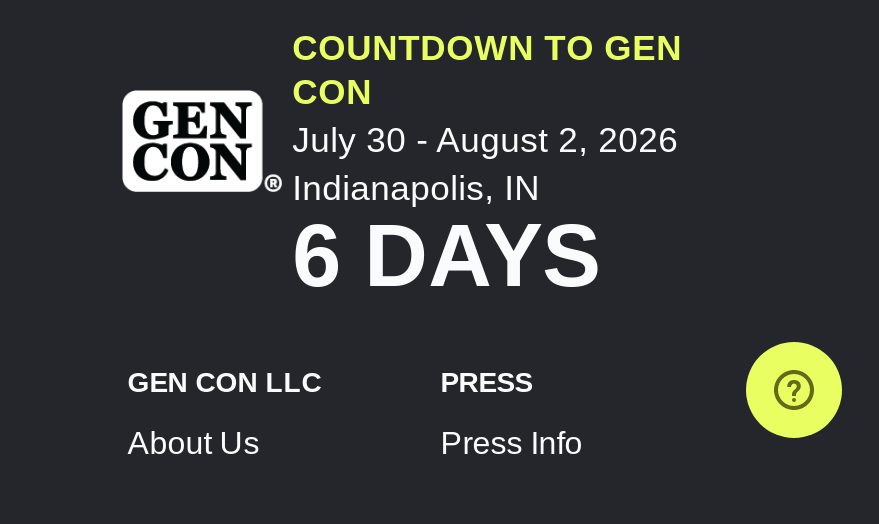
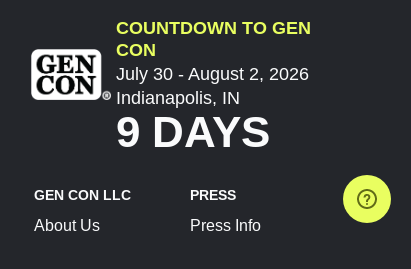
- 6 DAYS
+ 9 DAYS
